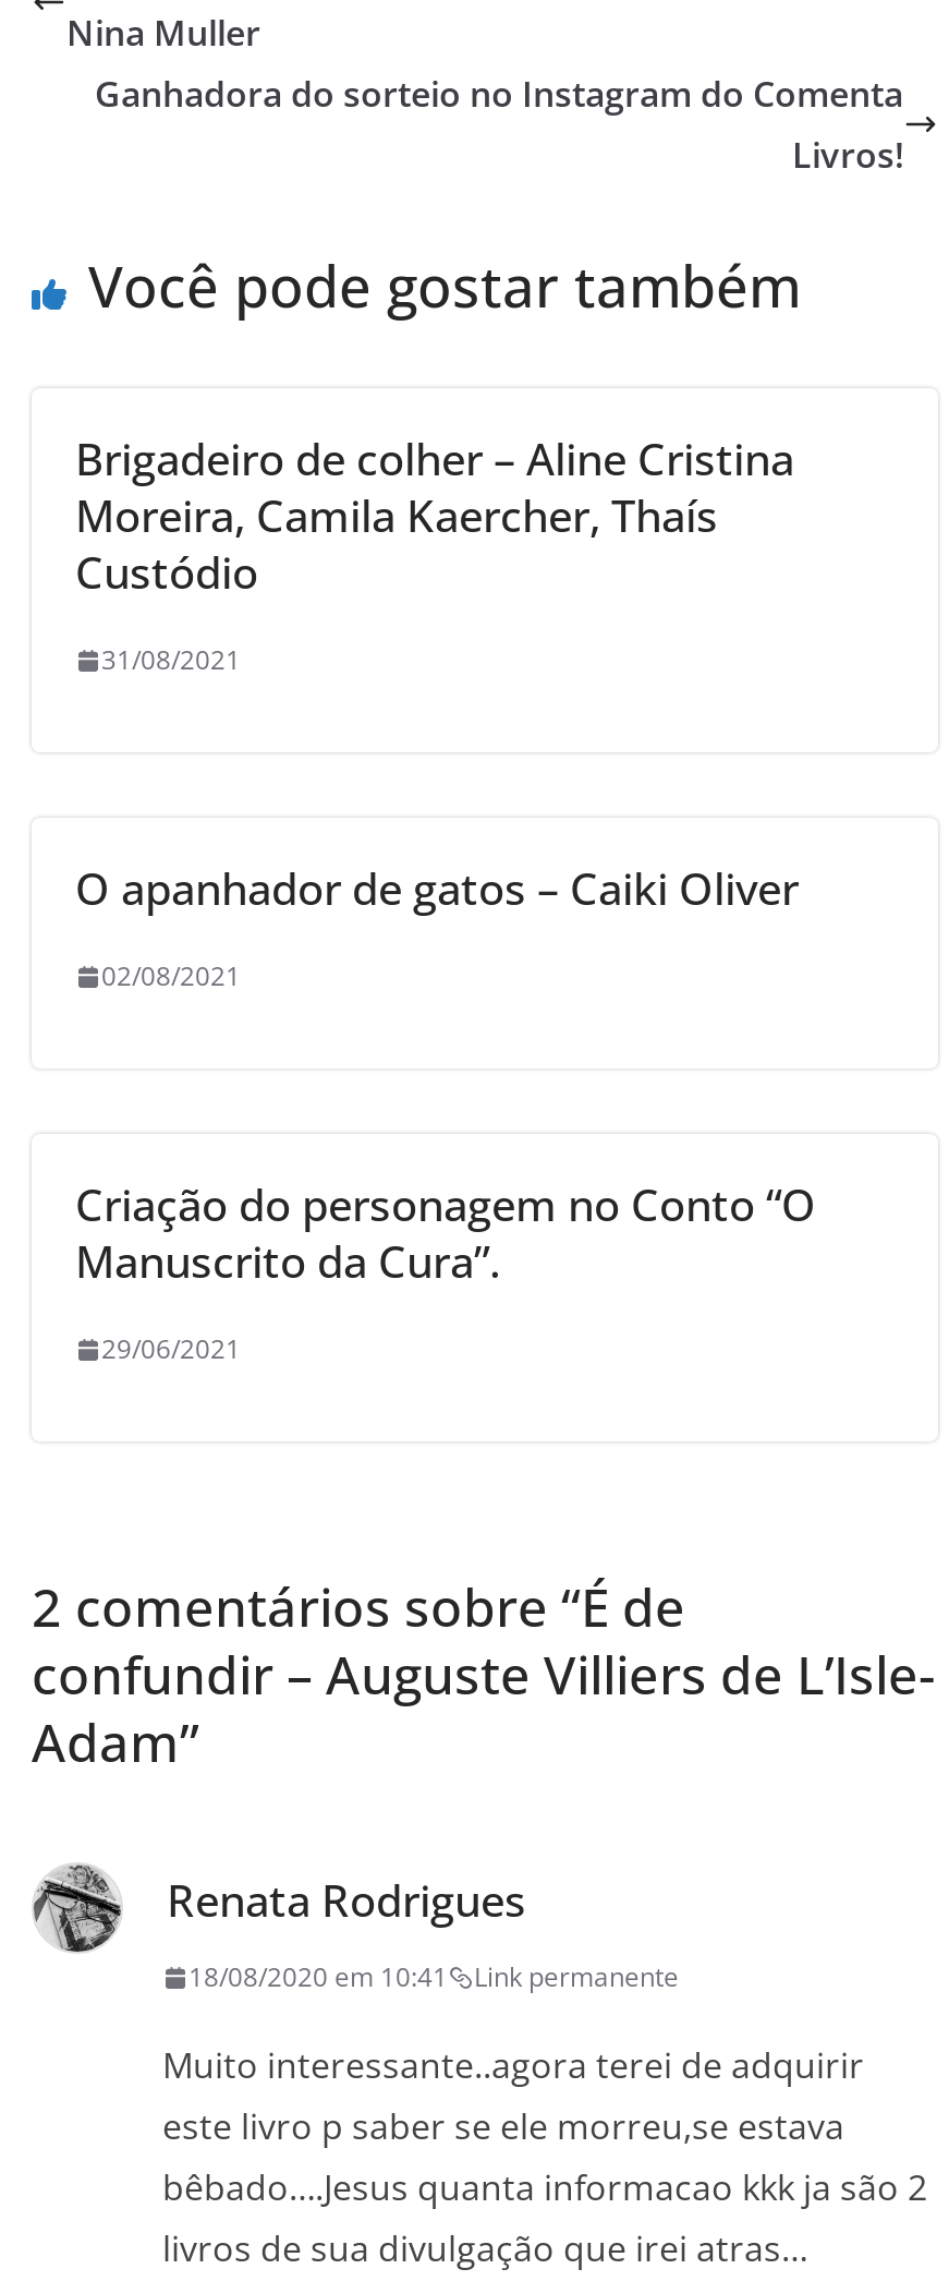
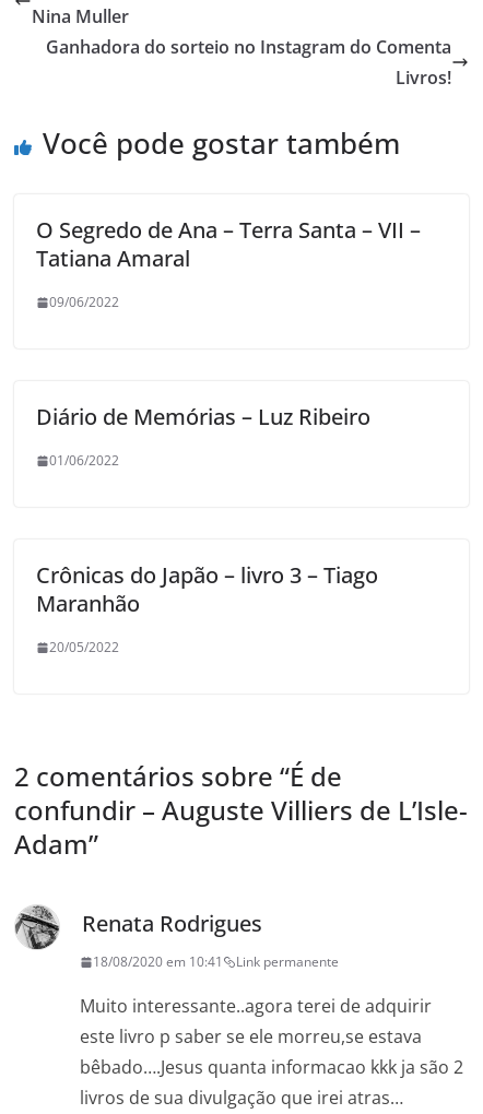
- Brigadeiro de colher – Aline Cristina
- Moreira, Camila Kaercher, Thaís
- Custódio
+ O Segredo de Ana – Terra Santa – VII –
+ Tatiana Amaral

- 31/08/2021
+ 09/06/2022

- O apanhador de gatos – Caiki Oliver
+ Diário de Memórias – Luz Ribeiro

- 02/08/2021
+ 01/06/2022

- Criação do personagem no Conto “O
- Manuscrito da Cura”.
+ Crônicas do Japão – livro 3 – Tiago
+ Maranhão

- 29/06/2021
+ 20/05/2022
